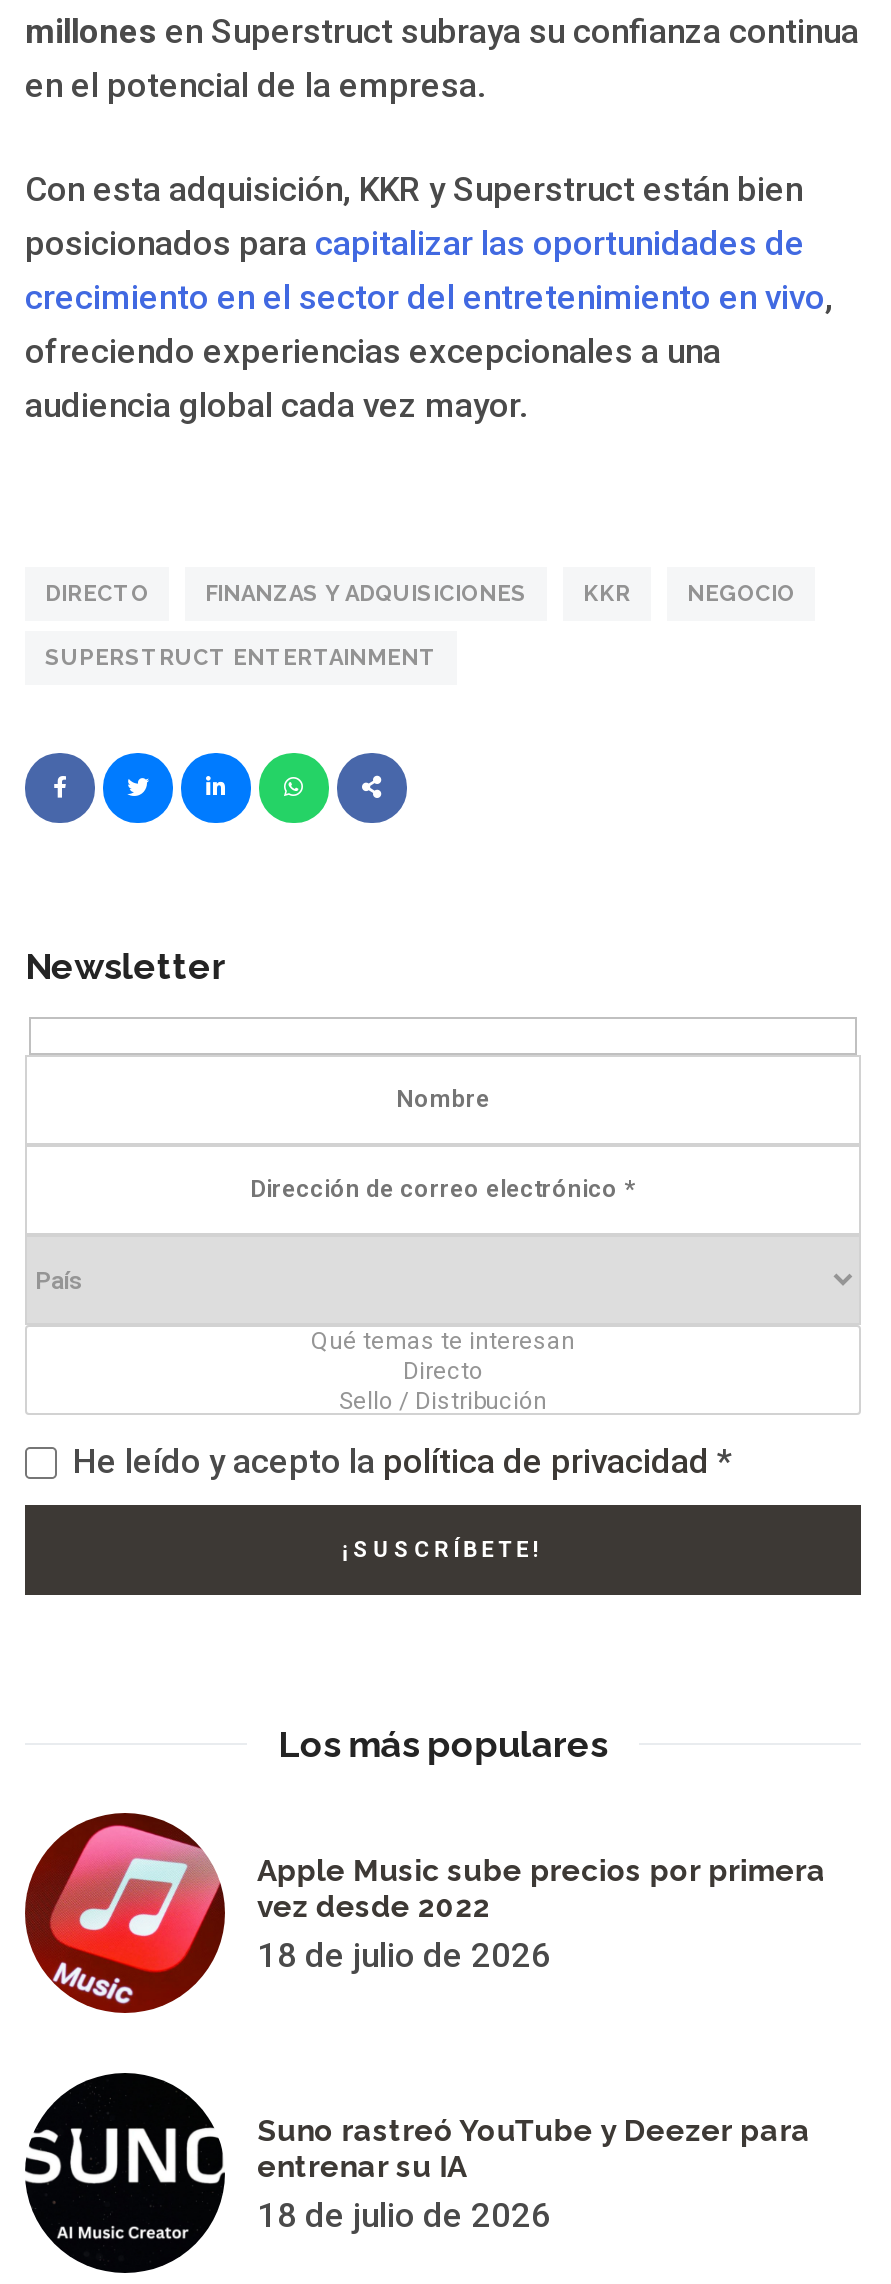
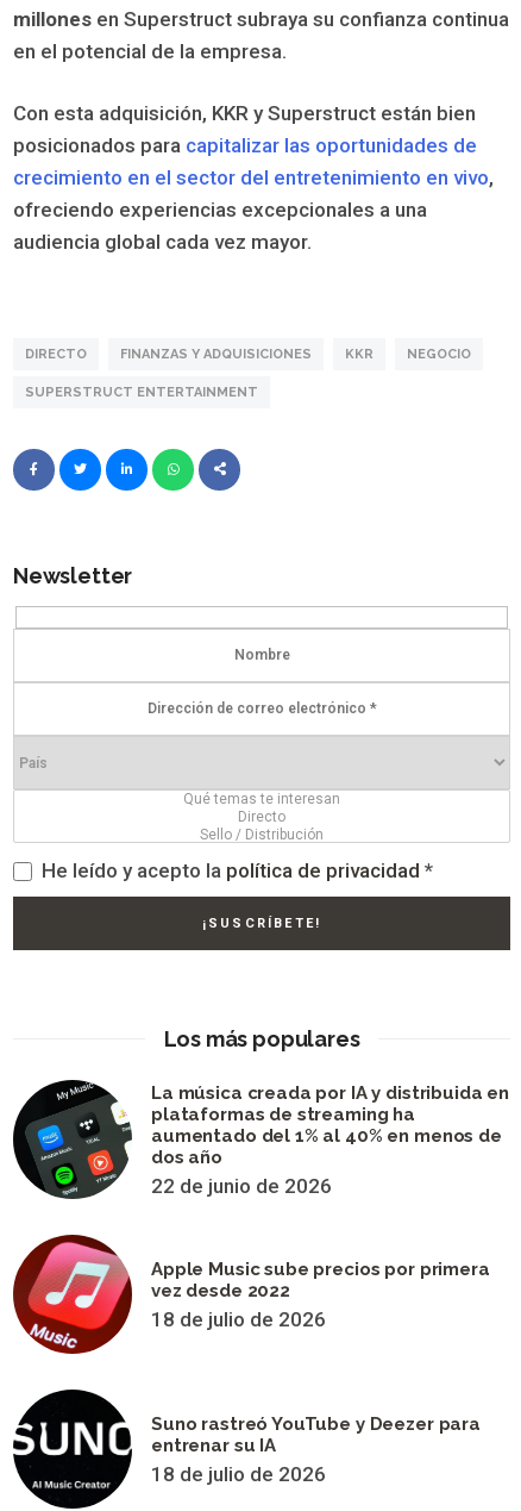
+ [image]
+ La música creada por IA y distribuida en
+ plataformas de streaming ha
+ aumentado del 1% al 40% en menos de
+ dos año
+ 22 de junio de 2026
